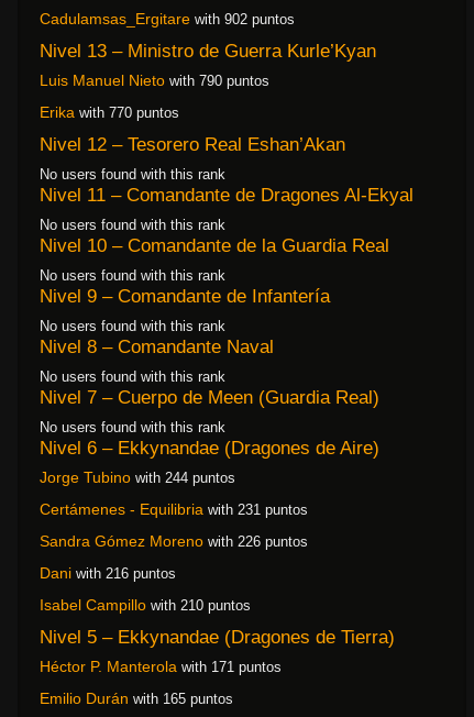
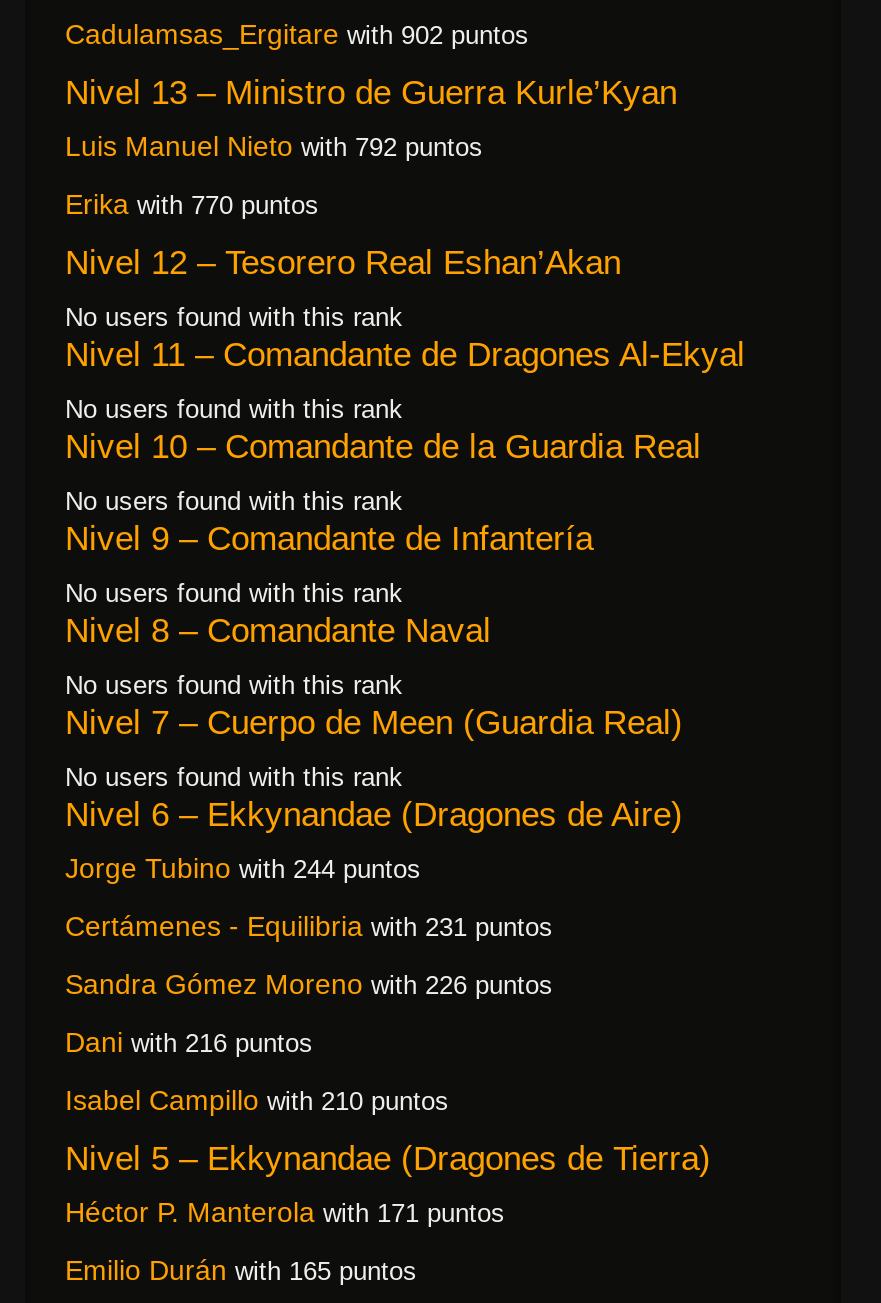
- Luis Manuel Nieto with 790 puntos
+ Luis Manuel Nieto with 792 puntos
